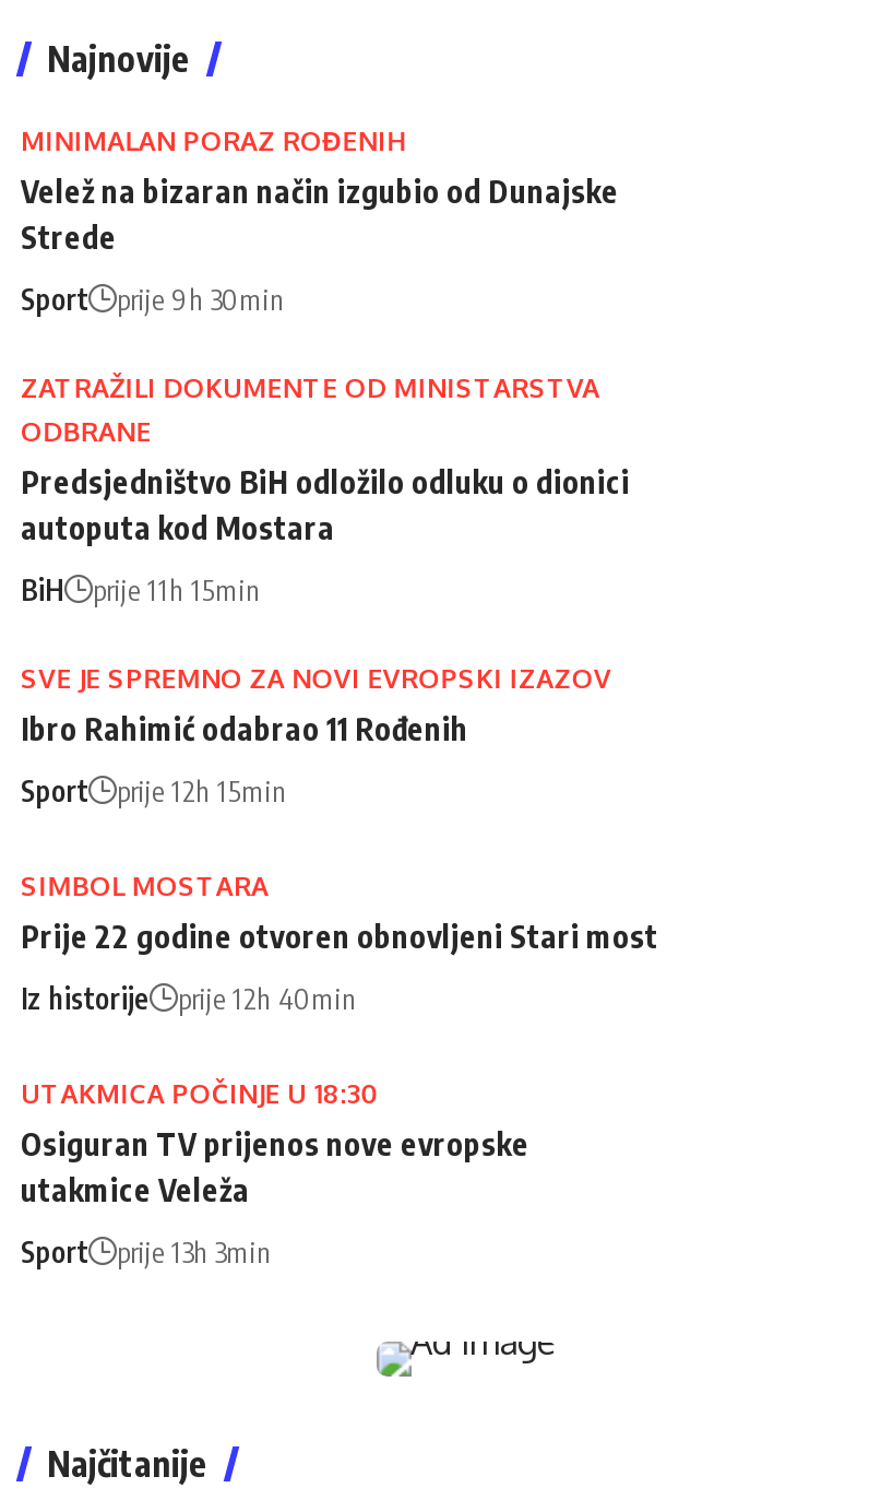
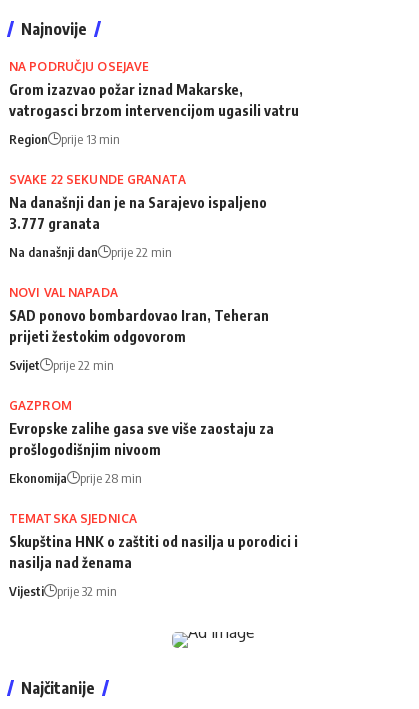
- MINIMALAN PORAZ ROĐENIH
- Velež na bizaran način izgubio od Dunajske
- Strede
+ NA PODRUČJU OSEJAVE
+ Grom izazvao požar iznad Makarske,
+ vatrogasci brzom intervencijom ugasili vatru

- Sport
- prije 9h 30min
+ Region
+ prije 13 min

- ZATRAŽILI DOKUMENTE OD MINISTARSTVA
- ODBRANE
- Predsjedništvo BiH odložilo odluku o dionici
- autoputa kod Mostara
+ SVAKE 22 SEKUNDE GRANATA
+ Na današnji dan je na Sarajevo ispaljeno
+ 3.777 granata

- BiH
- prije 11h 15min
+ Na današnji dan
+ prije 22 min

- SVE JE SPREMNO ZA NOVI EVROPSKI IZAZOV
- Ibro Rahimić odabrao 11 Rođenih
+ NOVI VAL NAPADA
+ SAD ponovo bombardovao Iran, Teheran
+ prijeti žestokim odgovorom

- Sport
- prije 12h 15min
+ Svijet
+ prije 22 min

- SIMBOL MOSTARA
- Prije 22 godine otvoren obnovljeni Stari most
+ GAZPROM
+ Evropske zalihe gasa sve više zaostaju za
+ prošlogodišnjim nivoom

- Iz historije
- prije 12h 40min
+ Ekonomija
+ prije 28 min

- UTAKMICA POČINJE U 18:30
- Osiguran TV prijenos nove evropske
- utakmice Veleža
+ TEMATSKA SJEDNICA
+ Skupština HNK o zaštiti od nasilja u porodici i
+ nasilja nad ženama

- Sport
- prije 13h 3min
+ Vijesti
+ prije 32 min
